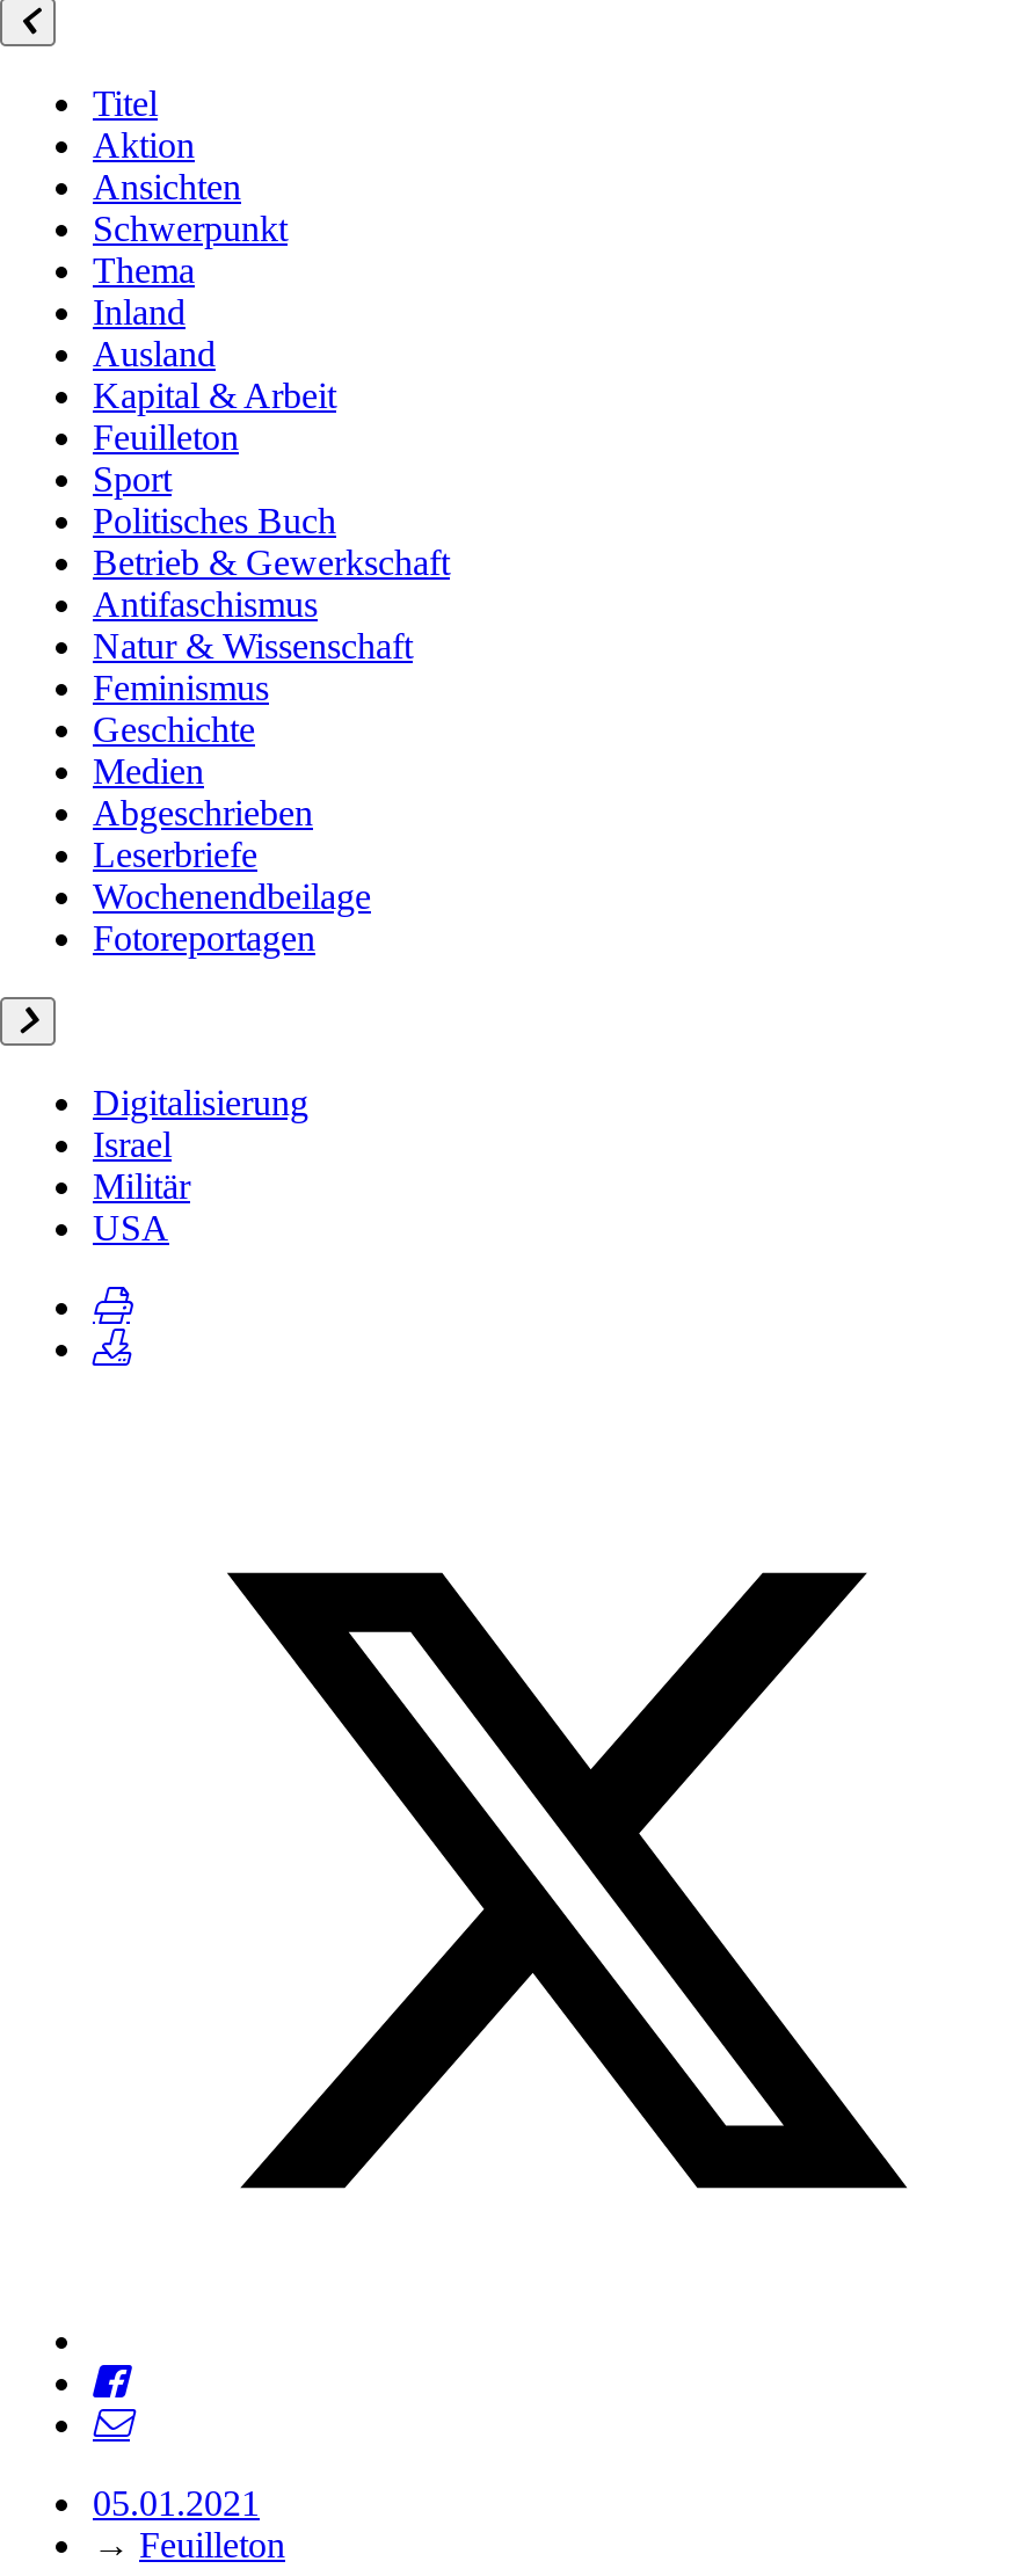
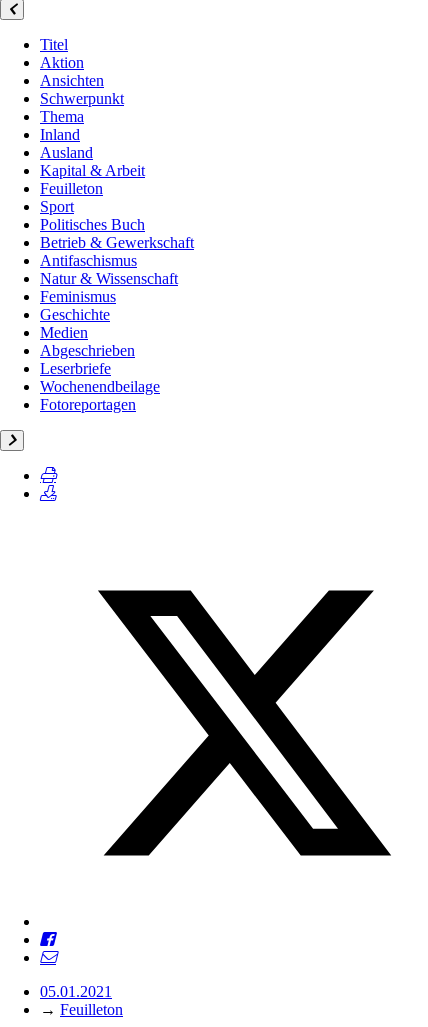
- Digitalisierung
- Israel
- Militär
- USA
